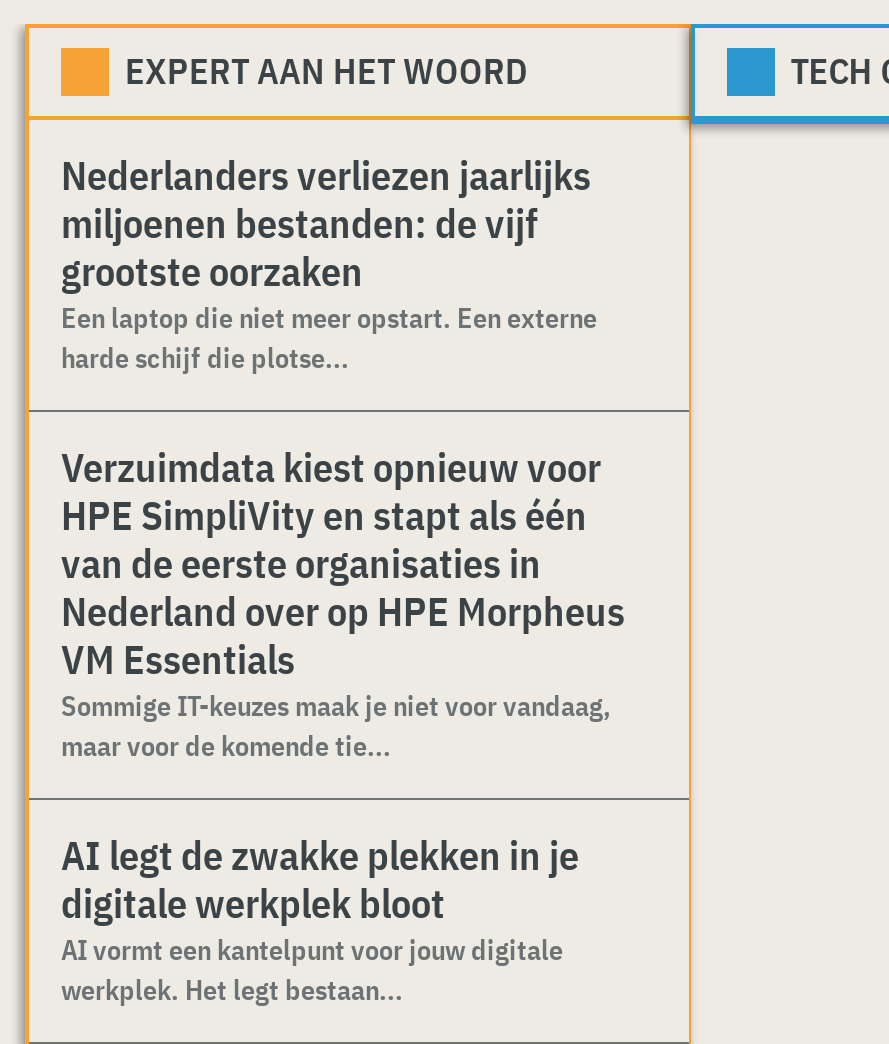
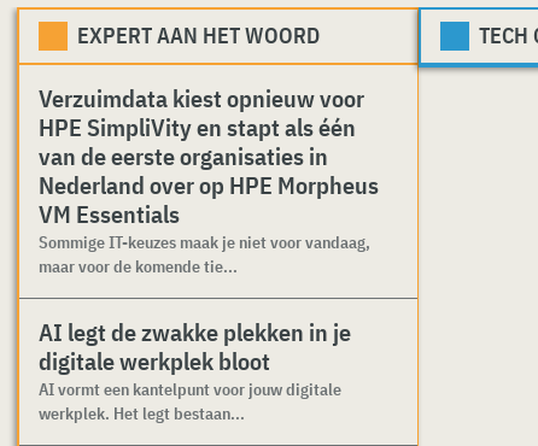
- Nederlanders verliezen jaarlijks
- miljoenen bestanden: de vijf
- grootste oorzaken
- Een laptop die niet meer opstart. Een externe
- harde schijf die plotse...
